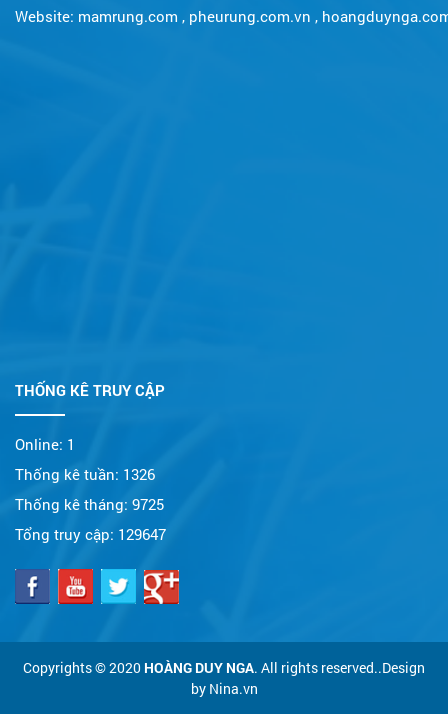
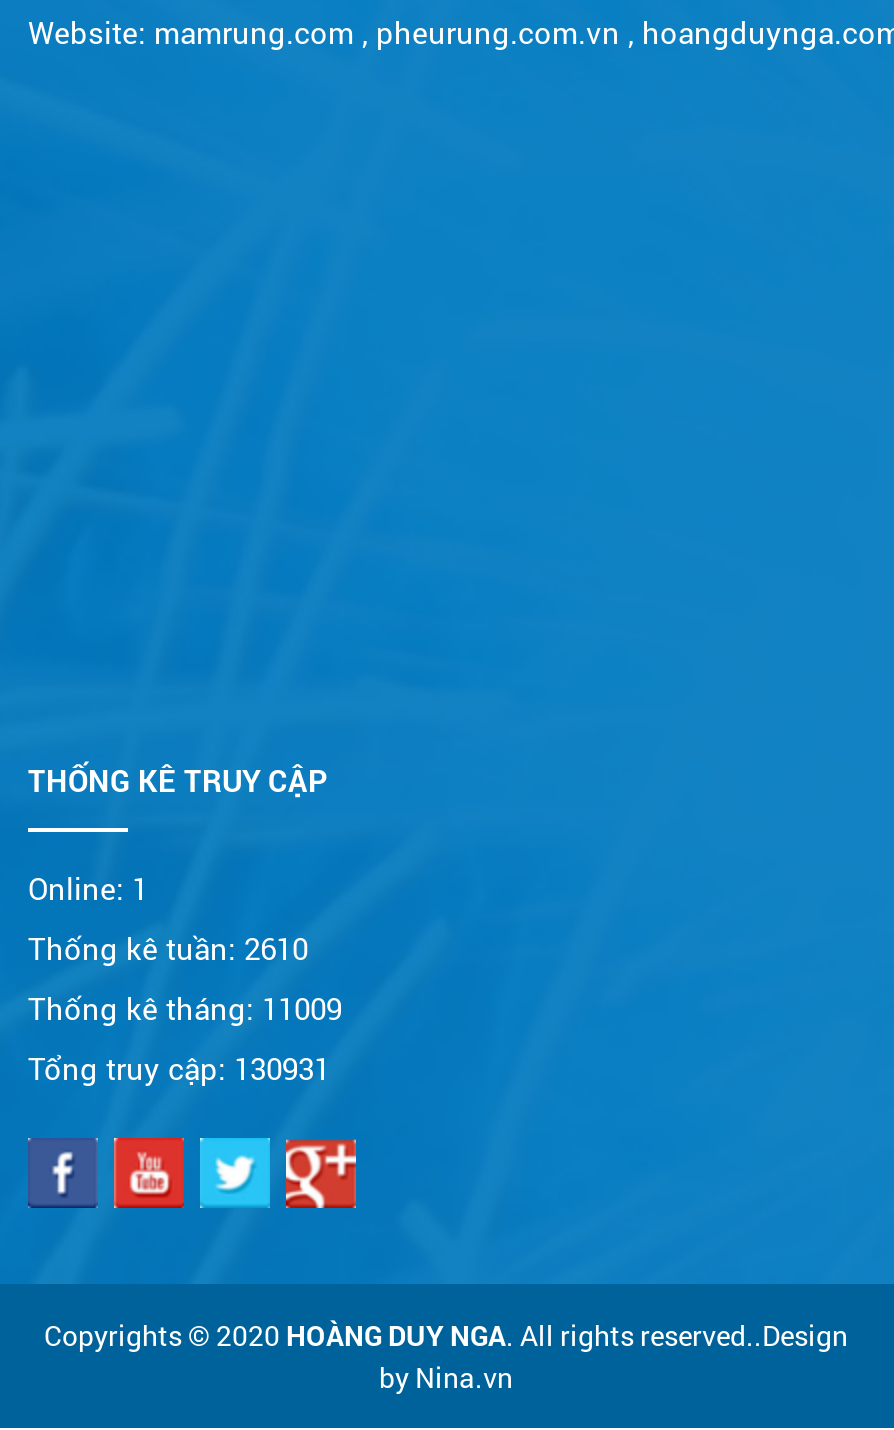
- Thống kê tuần: 1326
+ Thống kê tuần: 2610

- Thống kê tháng: 9725
+ Thống kê tháng: 11009

- Tổng truy cập: 129647
+ Tổng truy cập: 130931
